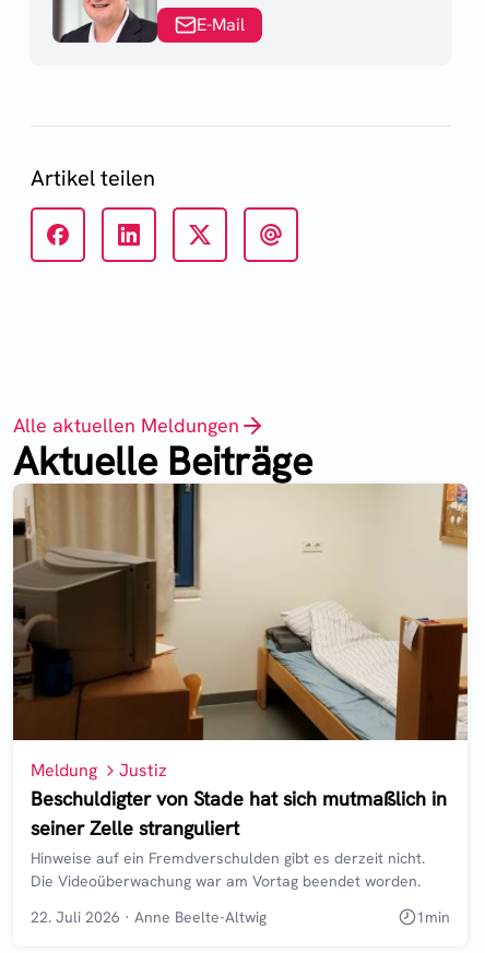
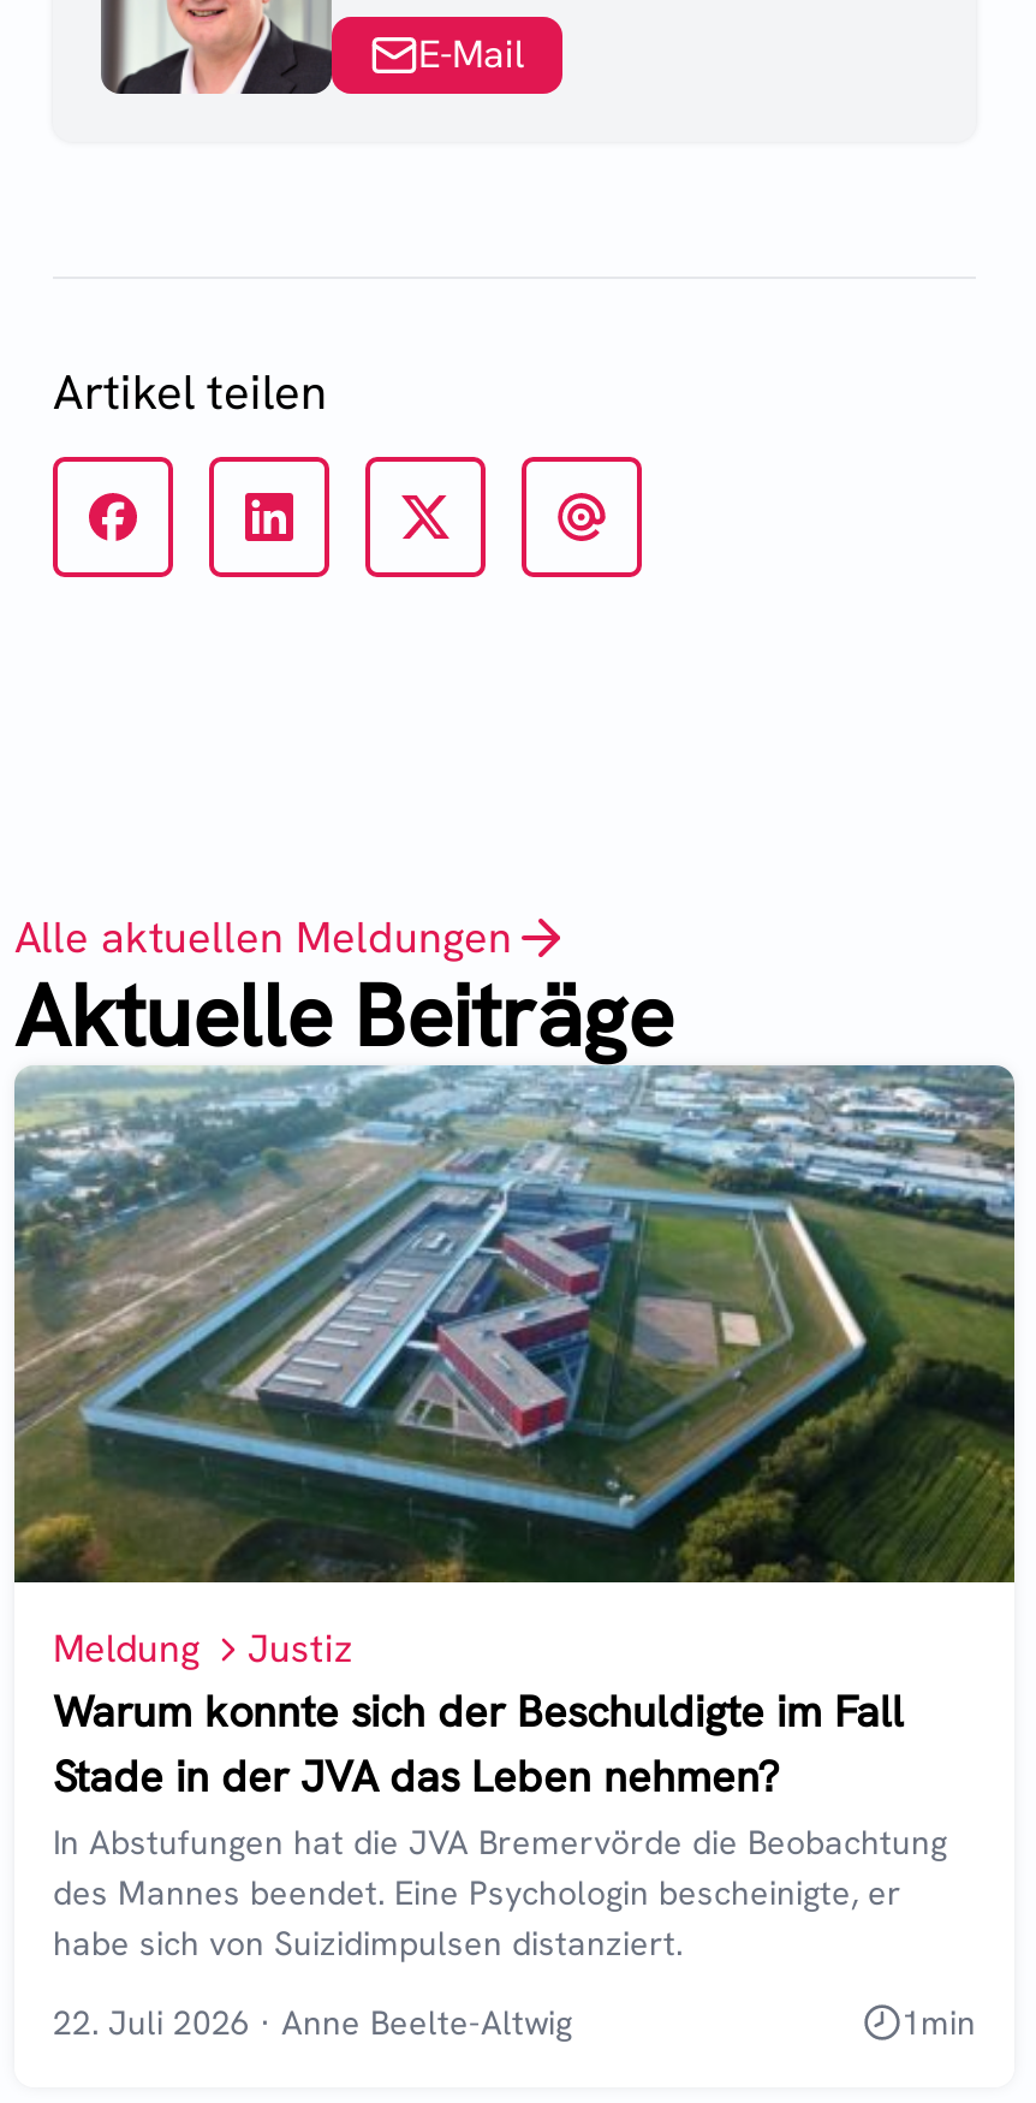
- [image]
+ [image]

moved up: Meldung | Justiz

- Beschuldigter von Stade hat sich mutmaßlich in
- seiner Zelle stranguliert
- Hinweise auf ein Fremdverschulden gibt es derzeit nicht.
- Die Videoüberwachung war am Vortag beendet worden.
+ Warum konnte sich der Beschuldigte im Fall
+ Stade in der JVA das Leben nehmen?
+ In Abstufungen hat die JVA Bremervörde die Beobachtung
+ des Mannes beendet. Eine Psychologin bescheinigte, er
+ habe sich von Suizidimpulsen distanziert.
